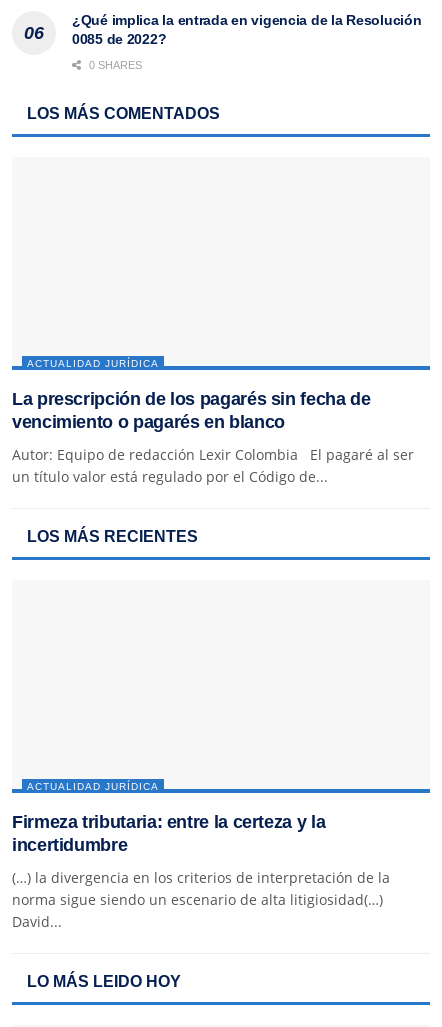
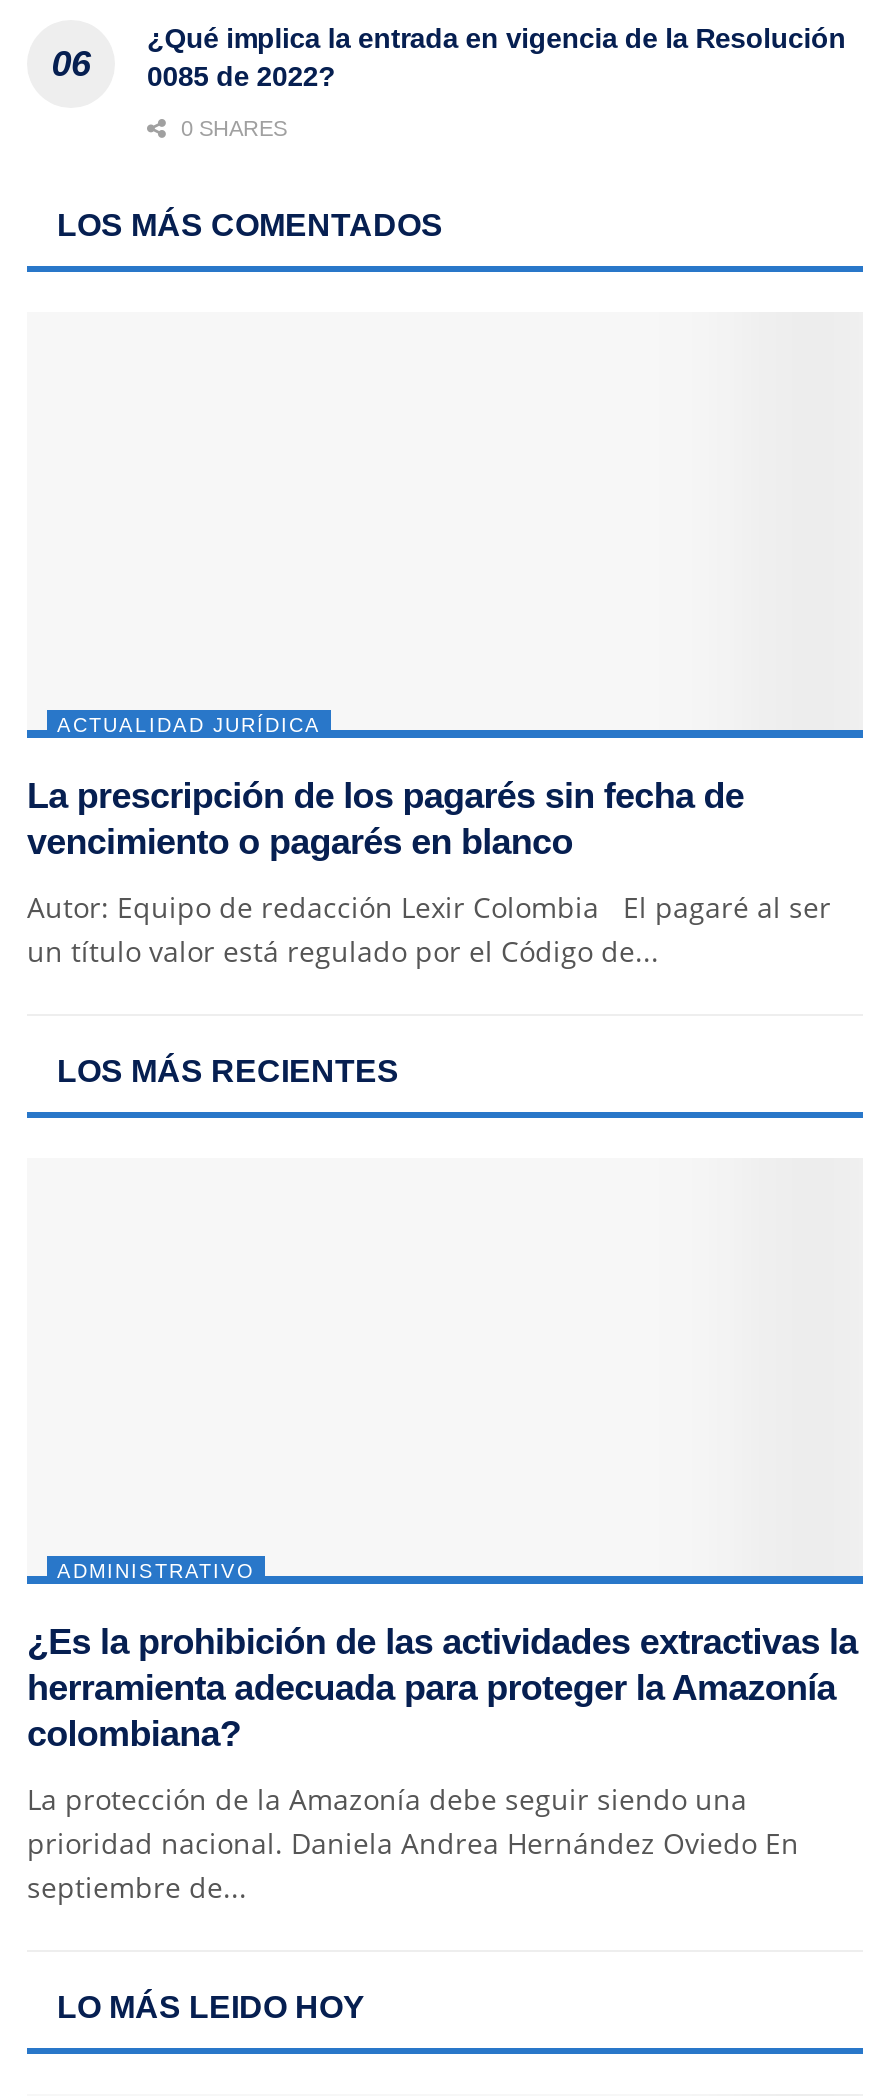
- ACTUALIDAD JURÍDICA
+ ADMINISTRATIVO

- Firmeza tributaria: entre la certeza y la
- incertidumbre
+ ¿Es la prohibición de las actividades extractivas la
+ herramienta adecuada para proteger la Amazonía
+ colombiana?

- (…) la divergencia en los criterios de interpretación de la
- norma sigue siendo un escenario de alta litigiosidad(…)
- David...
+ La protección de la Amazonía debe seguir siendo una
+ prioridad nacional. Daniela Andrea Hernández Oviedo En
+ septiembre de...
